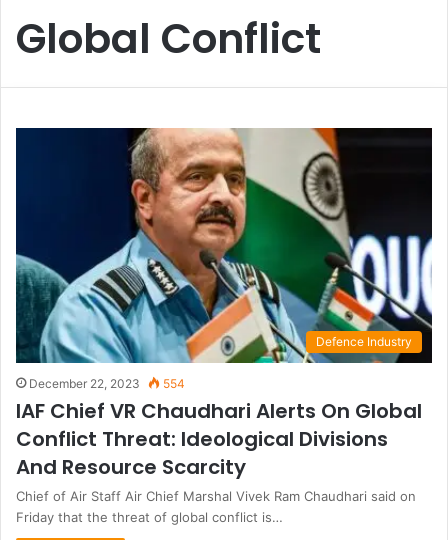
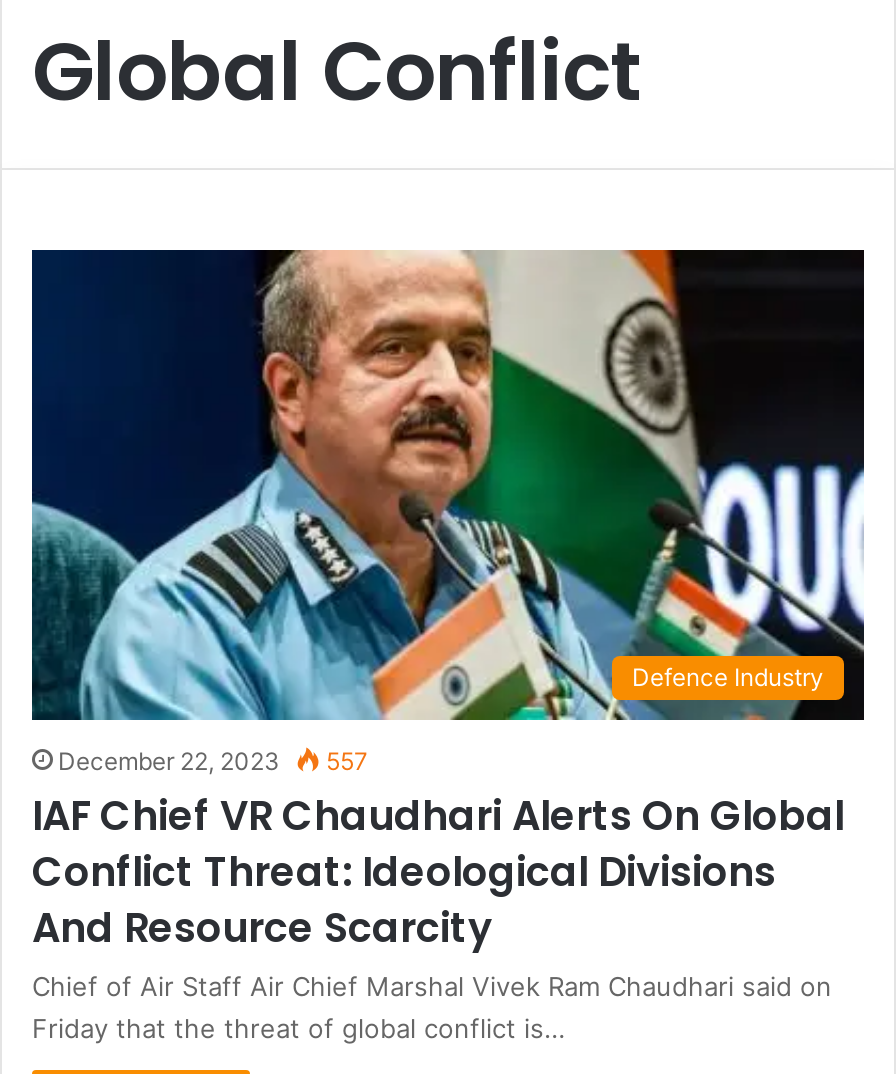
- December 22, 2023 554
+ December 22, 2023 557
